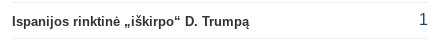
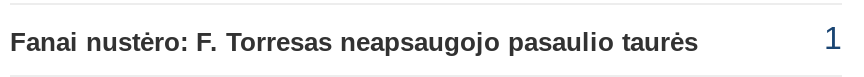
- Ispanijos rinktinė „iškirpo“ D. Trumpą
+ Fanai nustėro: F. Torresas neapsaugojo pasaulio taurės
